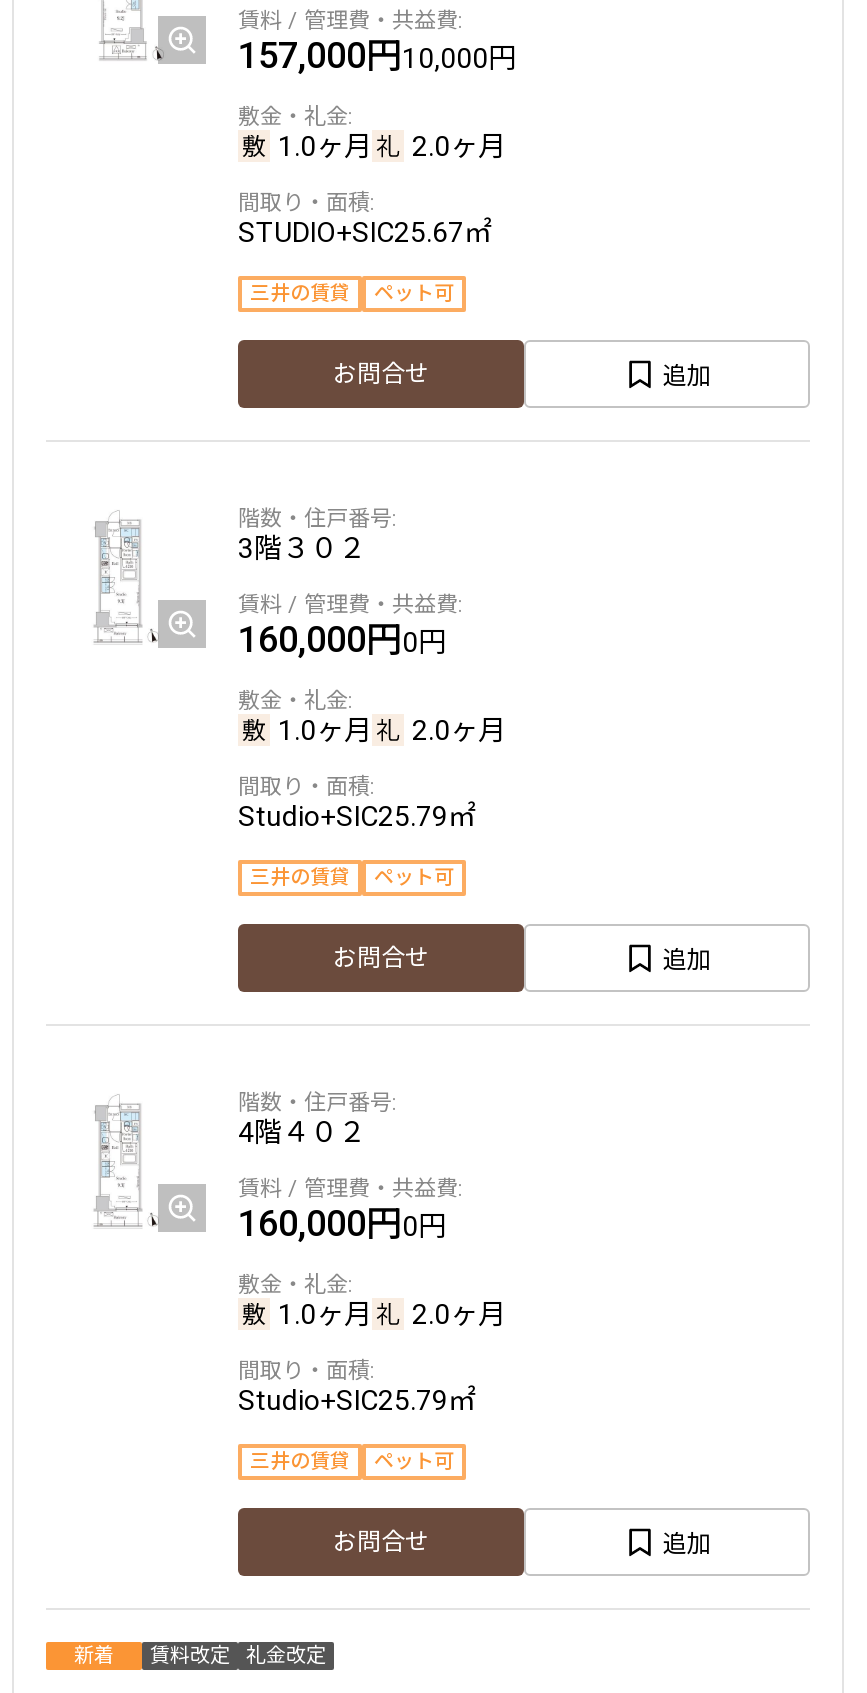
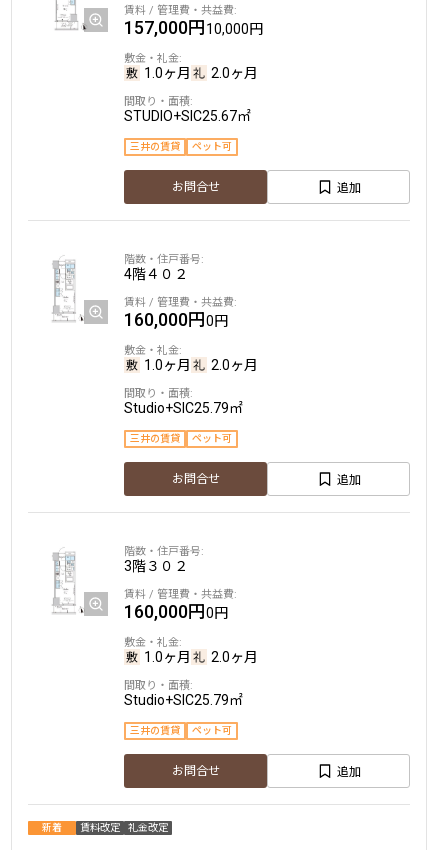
- 3階３０２
+ 4階４０２

- 4階４０２
+ 3階３０２
